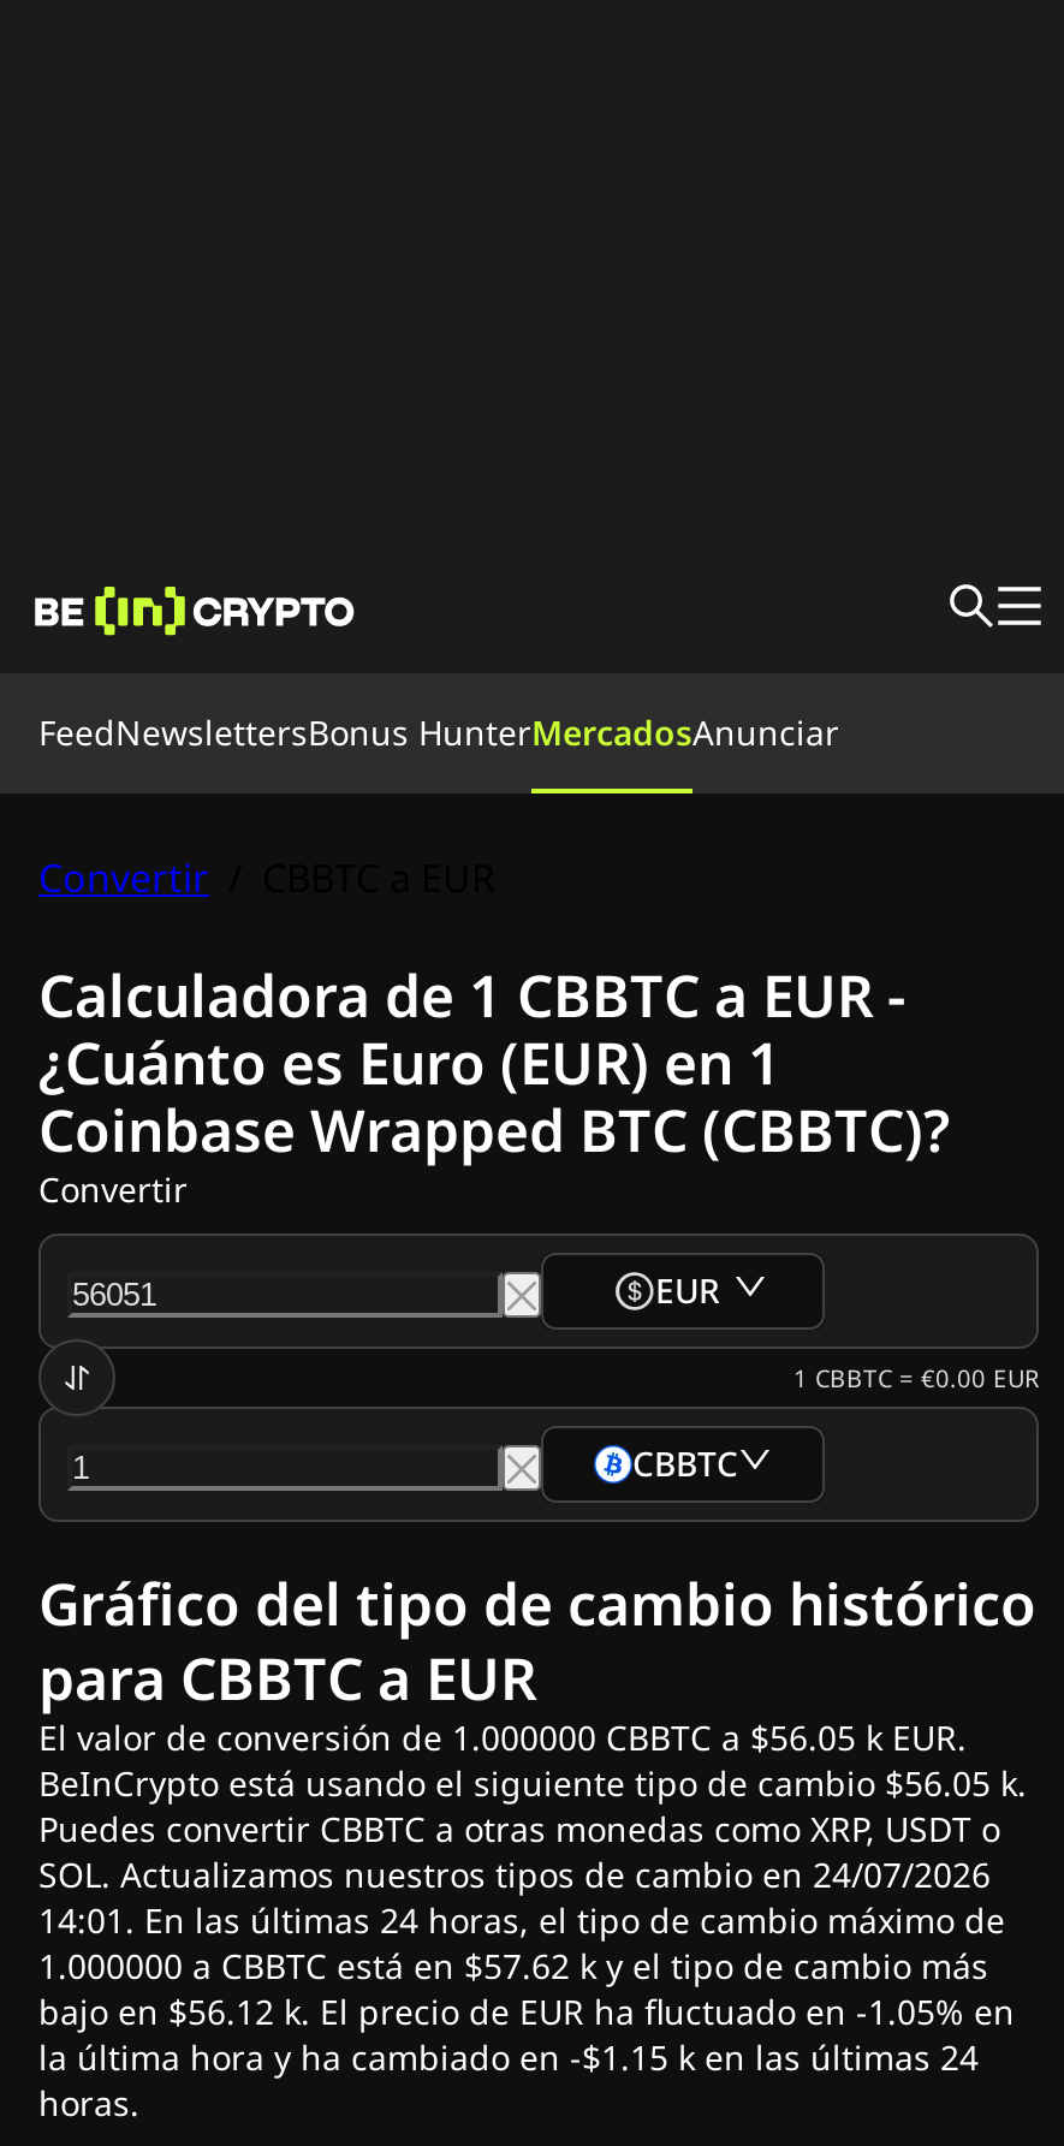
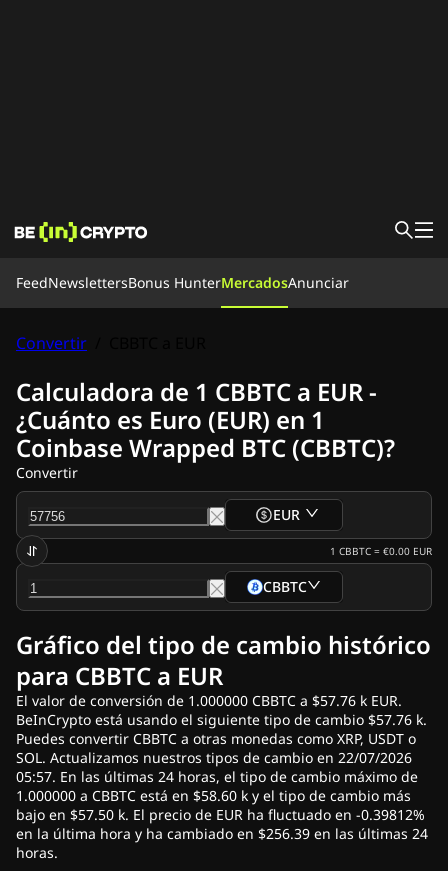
- El valor de conversión de 1.000000 CBBTC a $56.05 k EUR.
+ El valor de conversión de 1.000000 CBBTC a $57.76 k EUR.

- BeInCrypto está usando el siguiente tipo de cambio $56.05 k.
+ BeInCrypto está usando el siguiente tipo de cambio $57.76 k.

- SOL. Actualizamos nuestros tipos de cambio en 24/07/2026
- 14:01. En las últimas 24 horas, el tipo de cambio máximo de
- 1.000000 a CBBTC está en $57.62 k y el tipo de cambio más
- bajo en $56.12 k. El precio de EUR ha fluctuado en -1.05% en
- la última hora y ha cambiado en -$1.15 k en las últimas 24
+ SOL. Actualizamos nuestros tipos de cambio en 22/07/2026
+ 05:57. En las últimas 24 horas, el tipo de cambio máximo de
+ 1.000000 a CBBTC está en $58.60 k y el tipo de cambio más
+ bajo en $57.50 k. El precio de EUR ha fluctuado en -0.39812%
+ en la última hora y ha cambiado en $256.39 en las últimas 24
